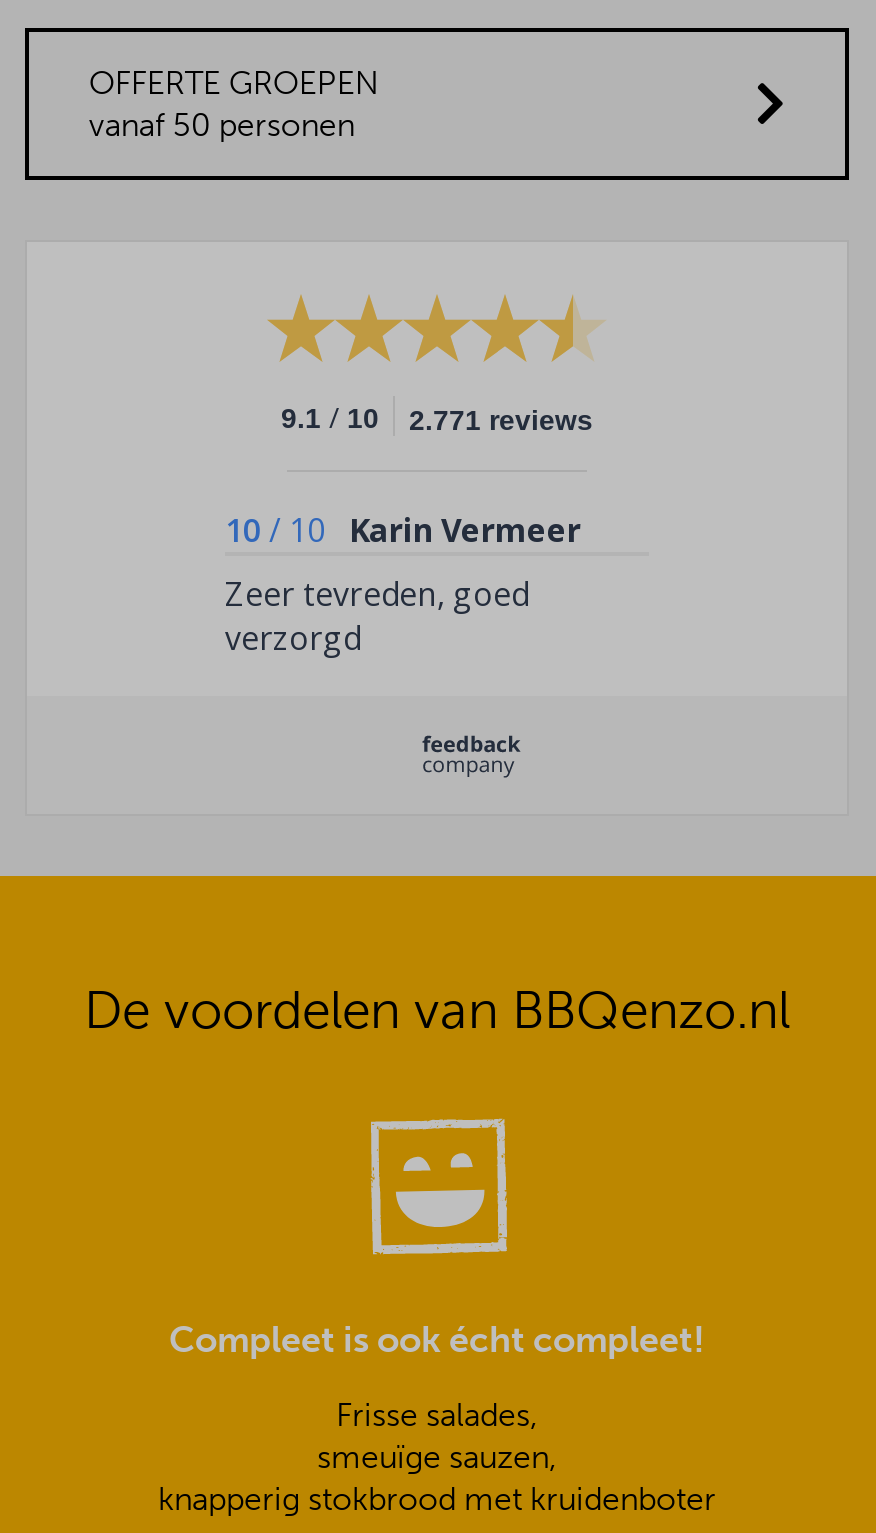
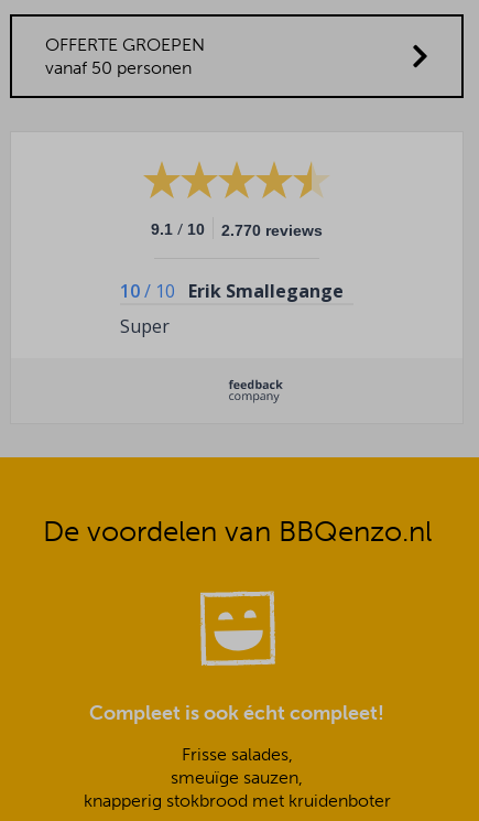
- 9.1 / 10 2.771 reviews
+ 9.1 / 10 2.770 reviews

- 10 / 10 Karin Vermeer
+ 10 / 10 Erik Smallegange

- Zeer tevreden, goed
- verzorgd
+ Super
